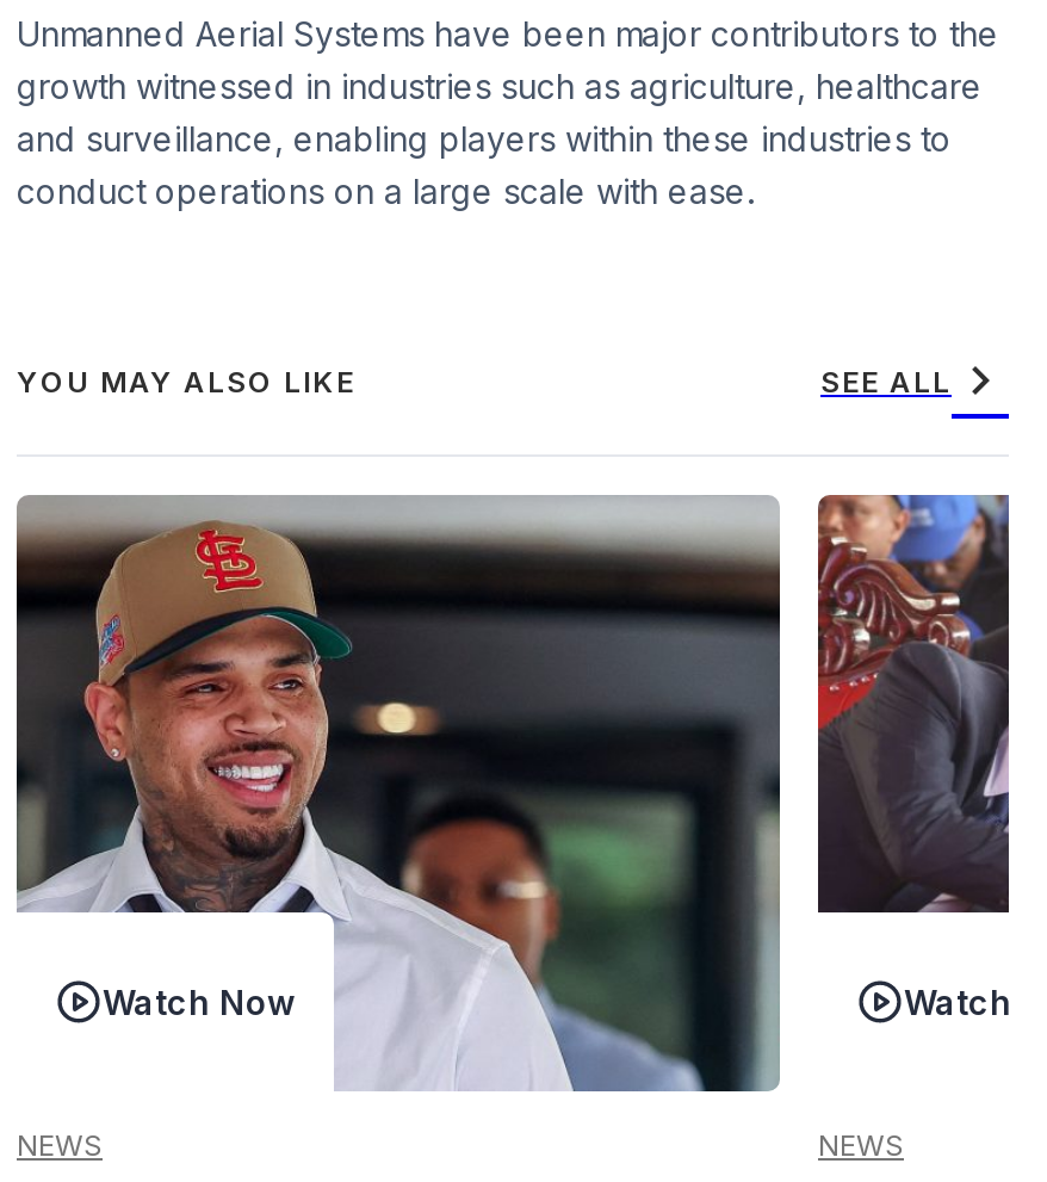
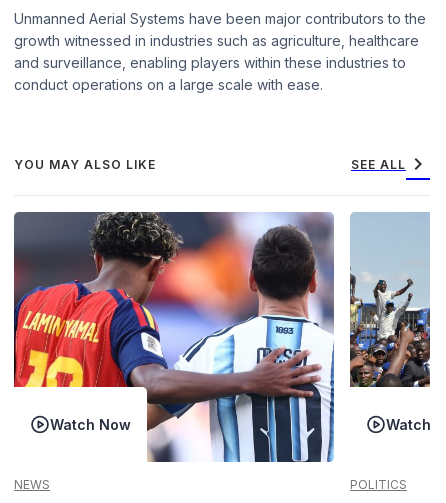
- [image]
- NEWS
+ [image]
+ POLITICS

- [image]
+ [image]
